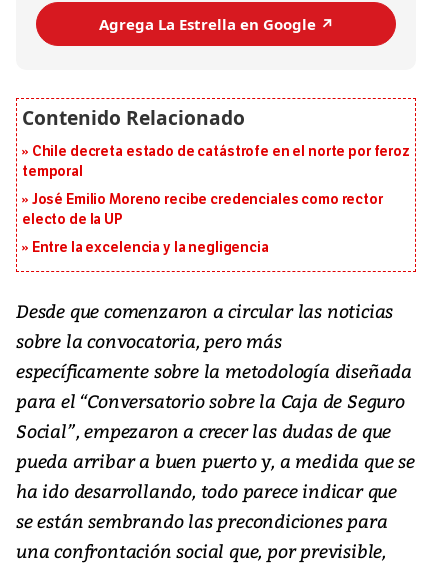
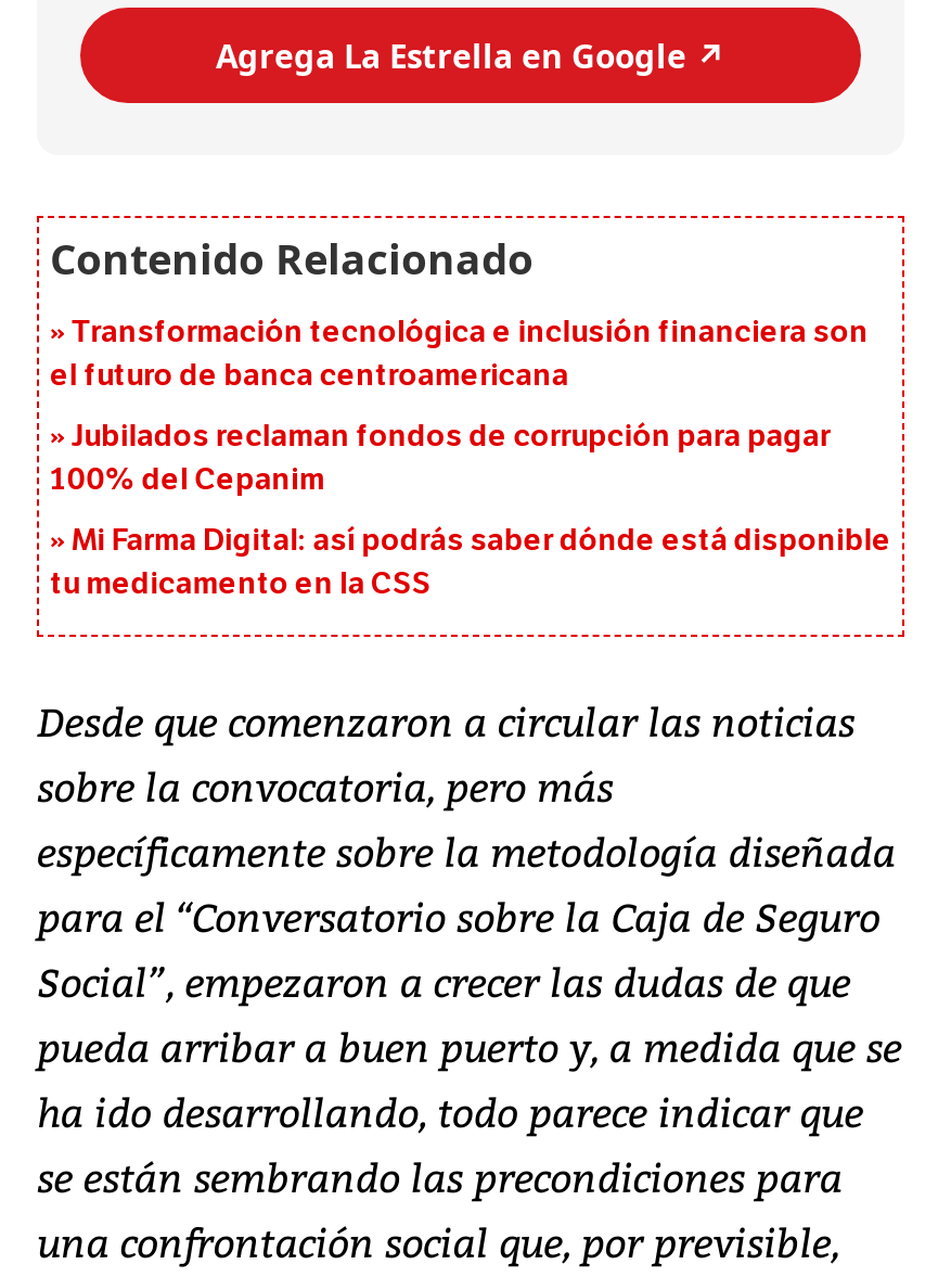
- Chile decreta estado de catástrofe en el norte por feroz
- temporal
+ Transformación tecnológica e inclusión financiera son
+ el futuro de banca centroamericana

- José Emilio Moreno recibe credenciales como rector
- electo de la UP
+ Jubilados reclaman fondos de corrupción para pagar
+ 100% del Cepanim

- Entre la excelencia y la negligencia
+ Mi Farma Digital: así podrás saber dónde está disponible
+ tu medicamento en la CSS
